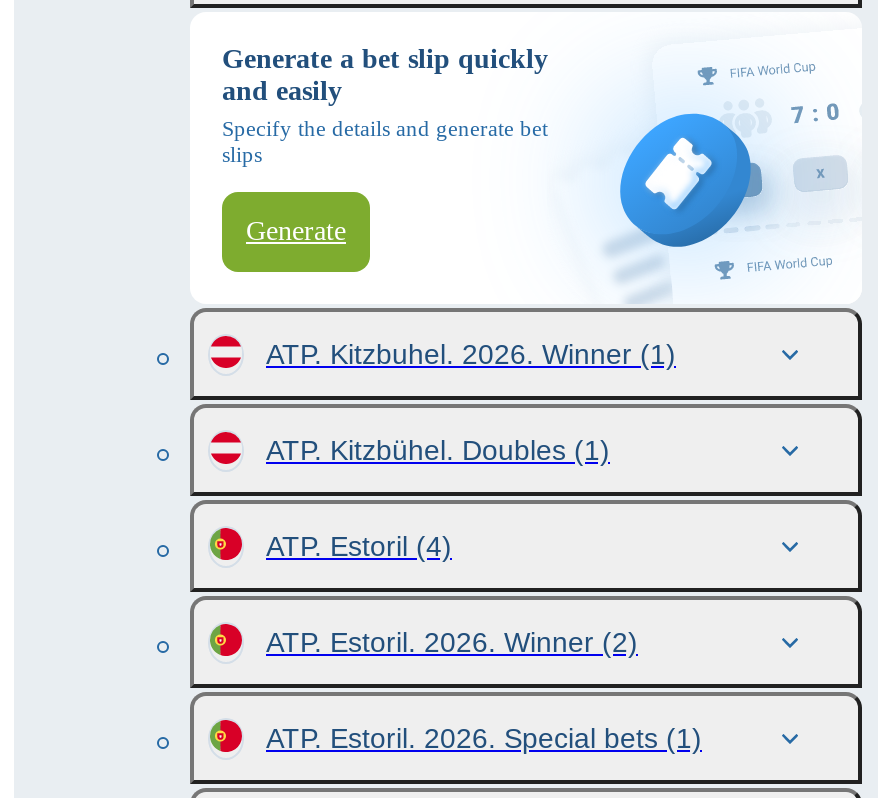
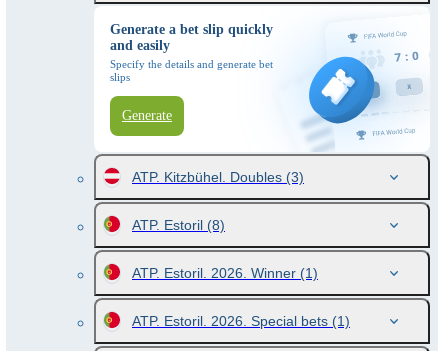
- ATP. Kitzbuhel. 2026. Winner (1)
- ATP. Kitzbühel. Doubles (1)
- ATP. Estoril (4)
- ATP. Estoril. 2026. Winner (2)
+ ATP. Kitzbühel. Doubles (3)
+ ATP. Estoril (8)
+ ATP. Estoril. 2026. Winner (1)
